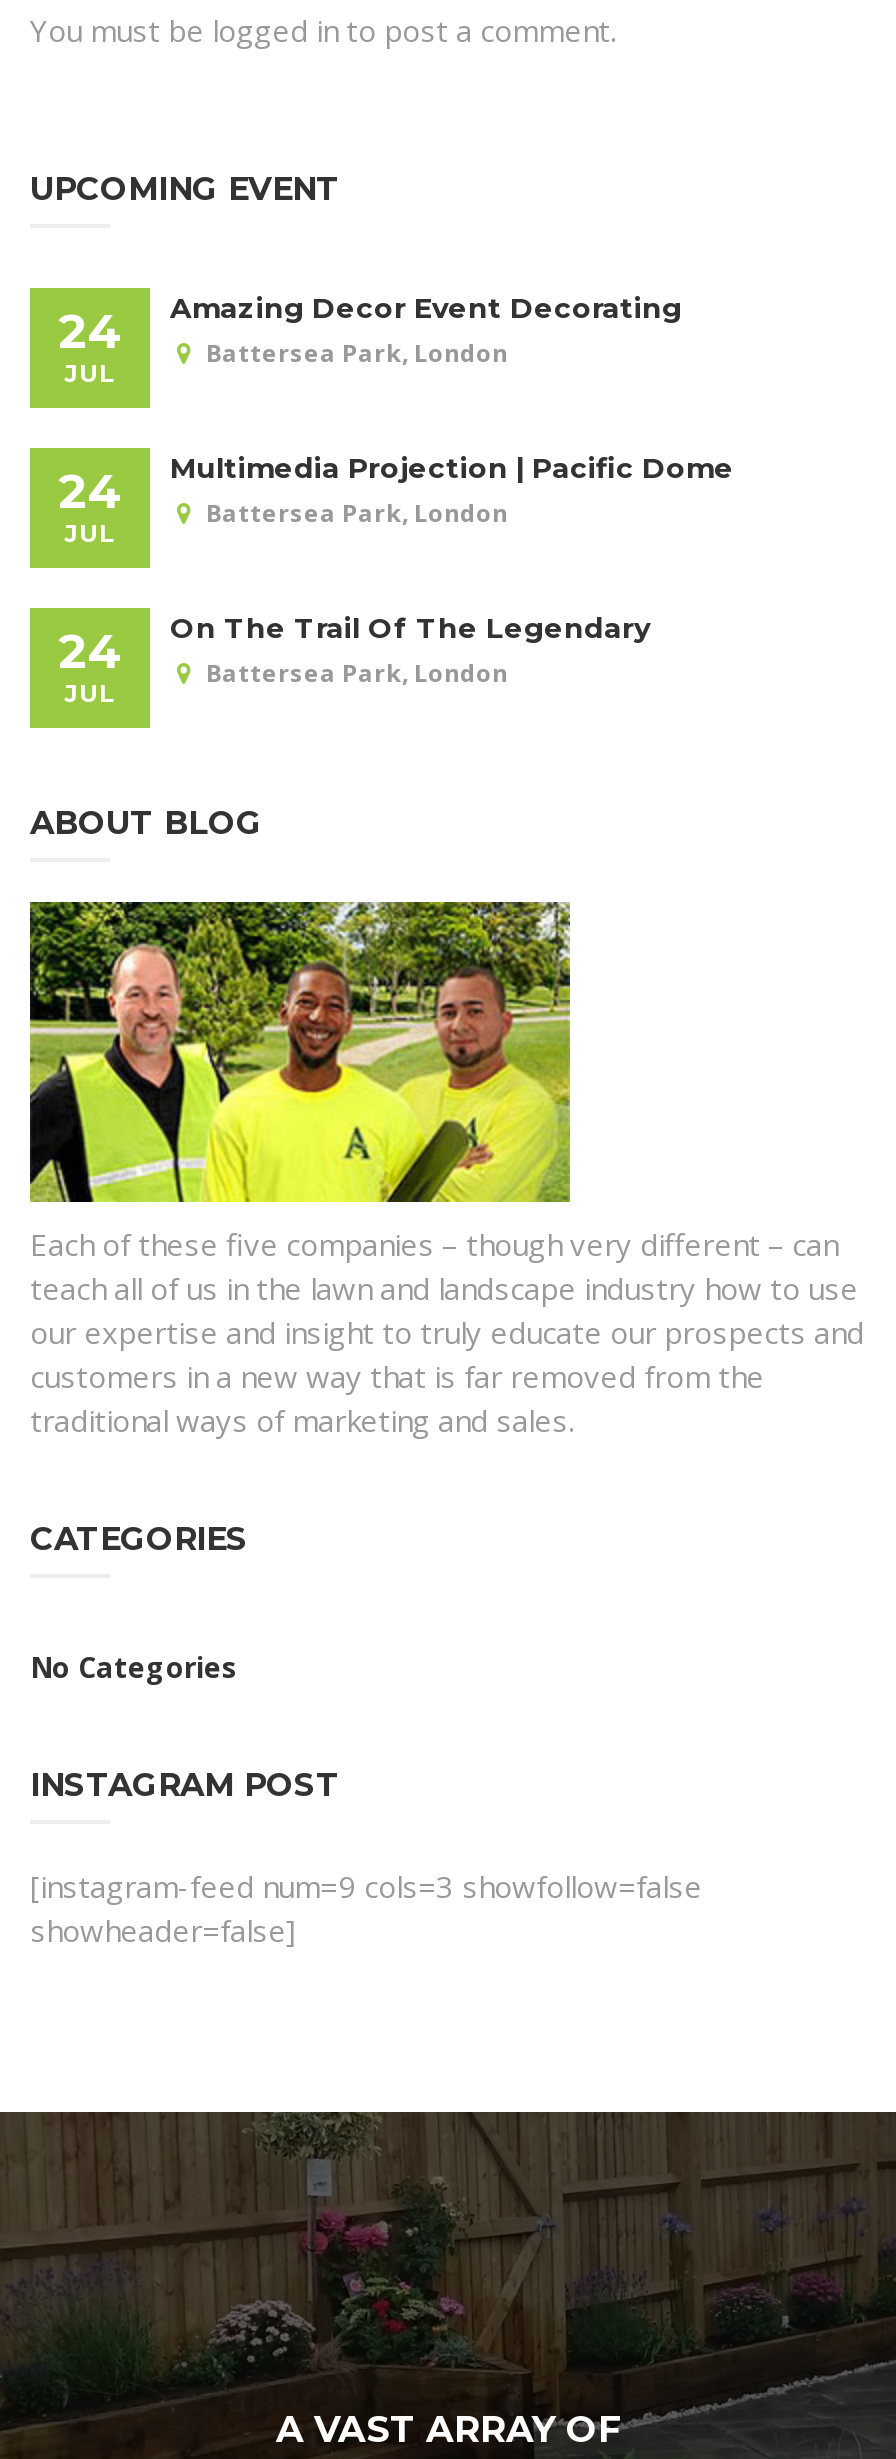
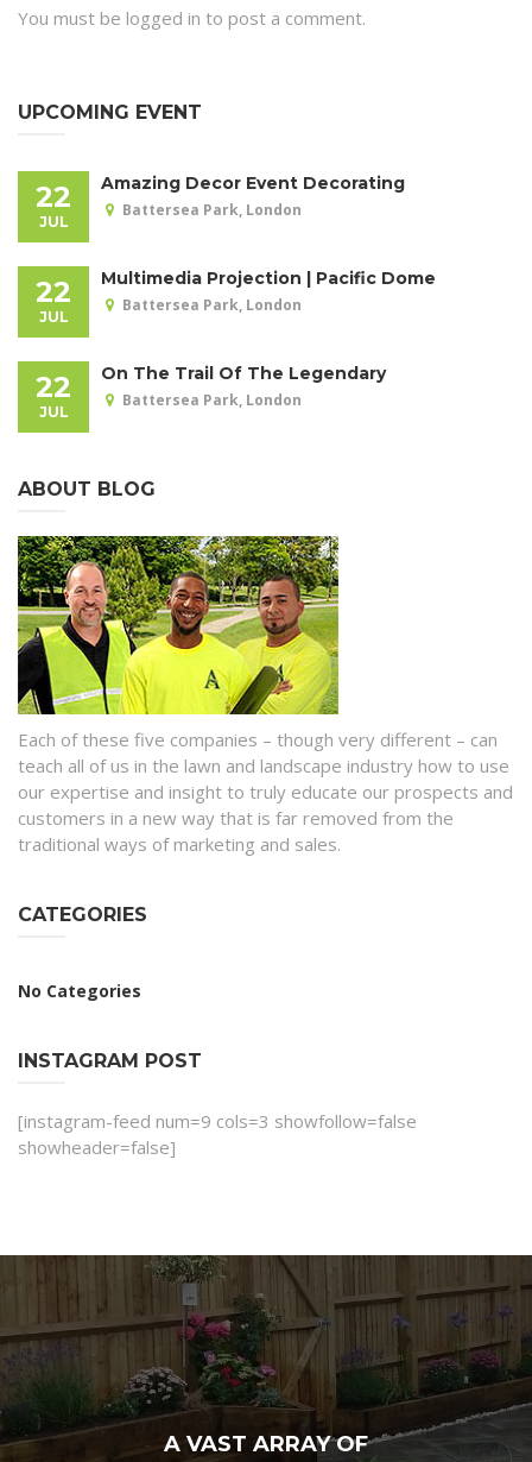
- 24 Amazing Decor Event Decorating
+ 22 Amazing Decor Event Decorating

- 24
+ 22

- 24 On The Trail Of The Legendary
+ 22 On The Trail Of The Legendary
